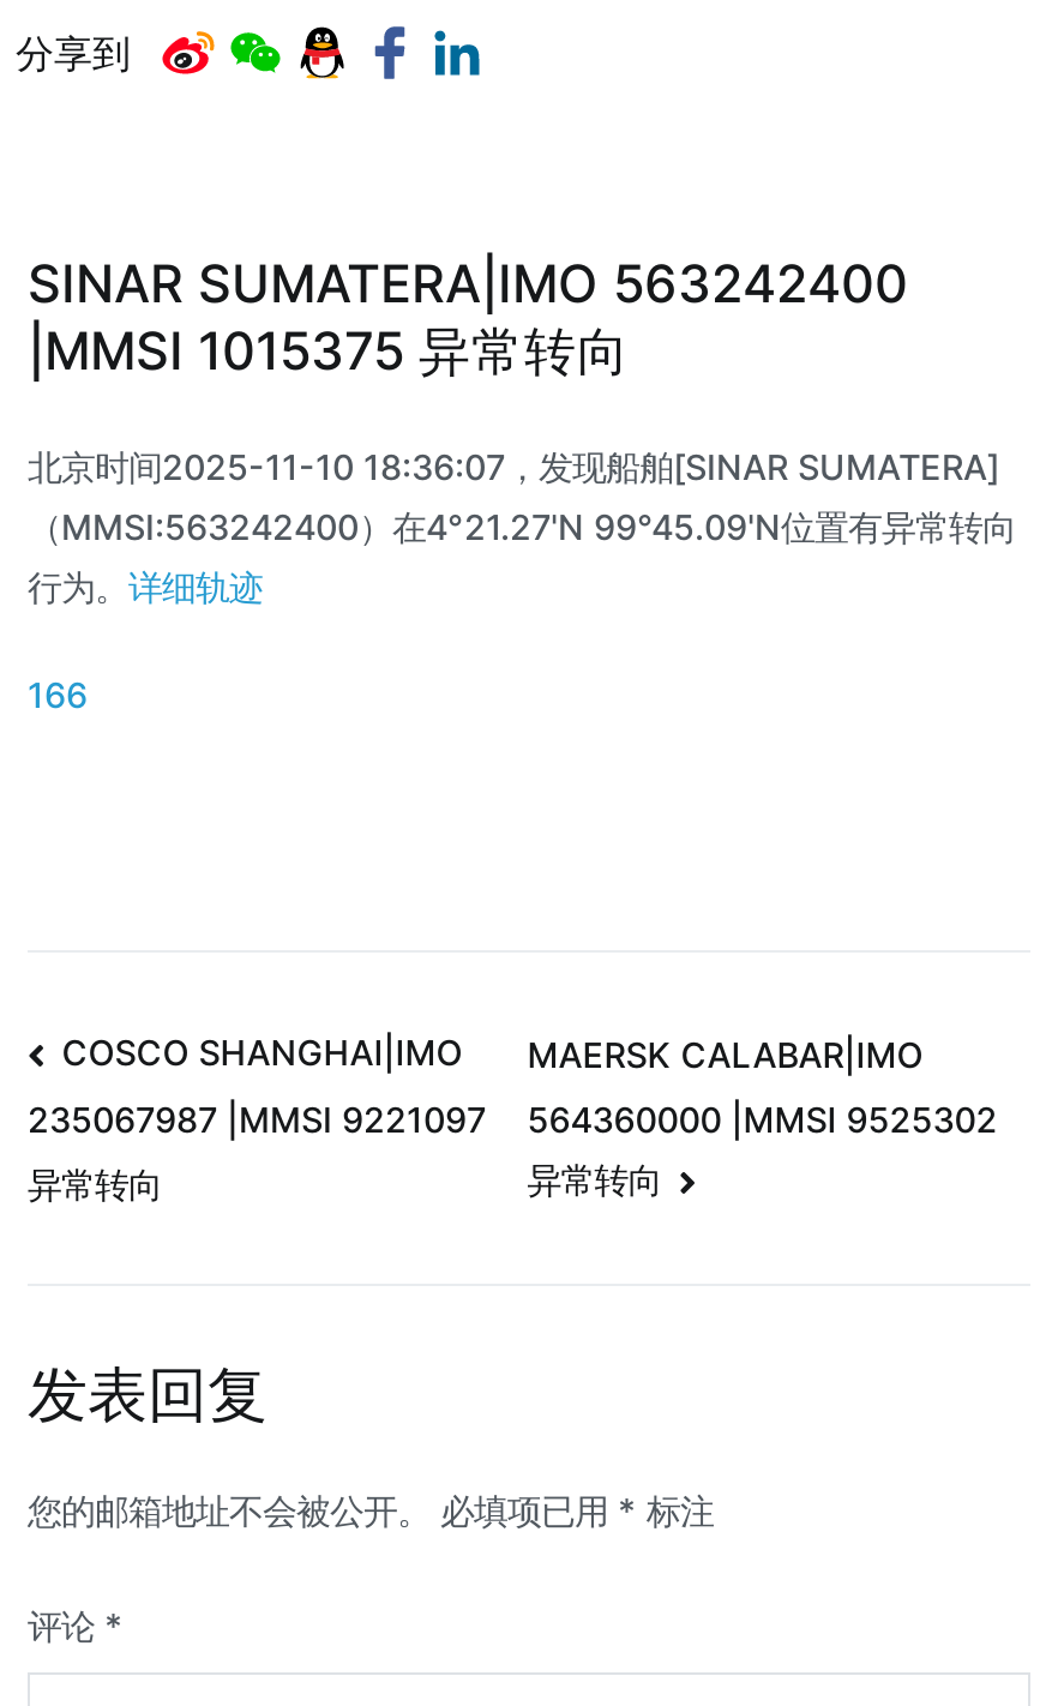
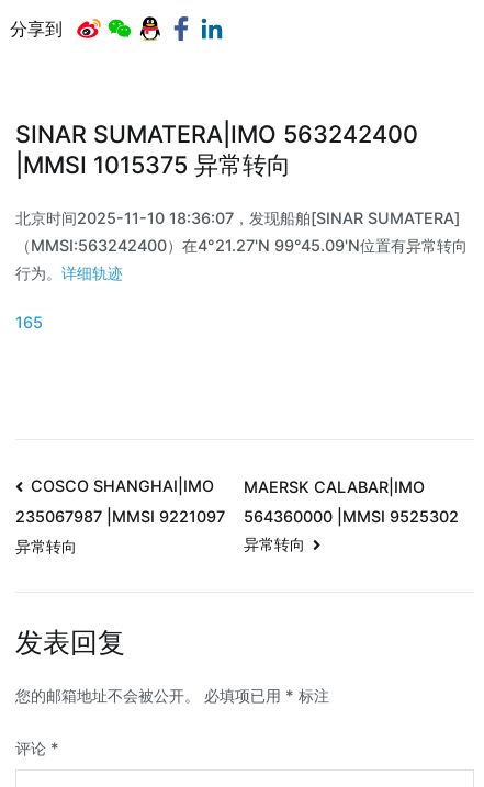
- 166
+ 165
